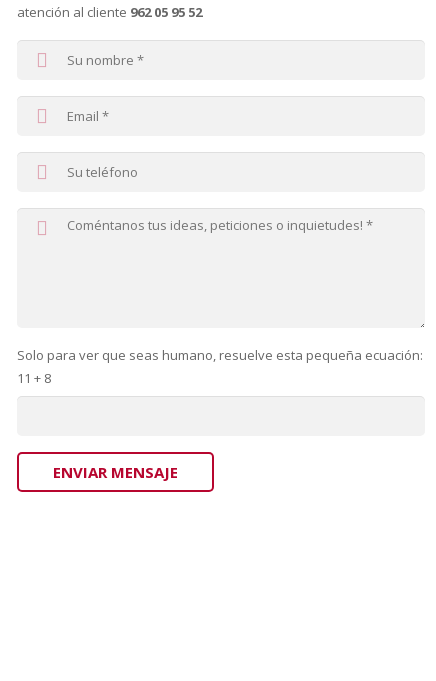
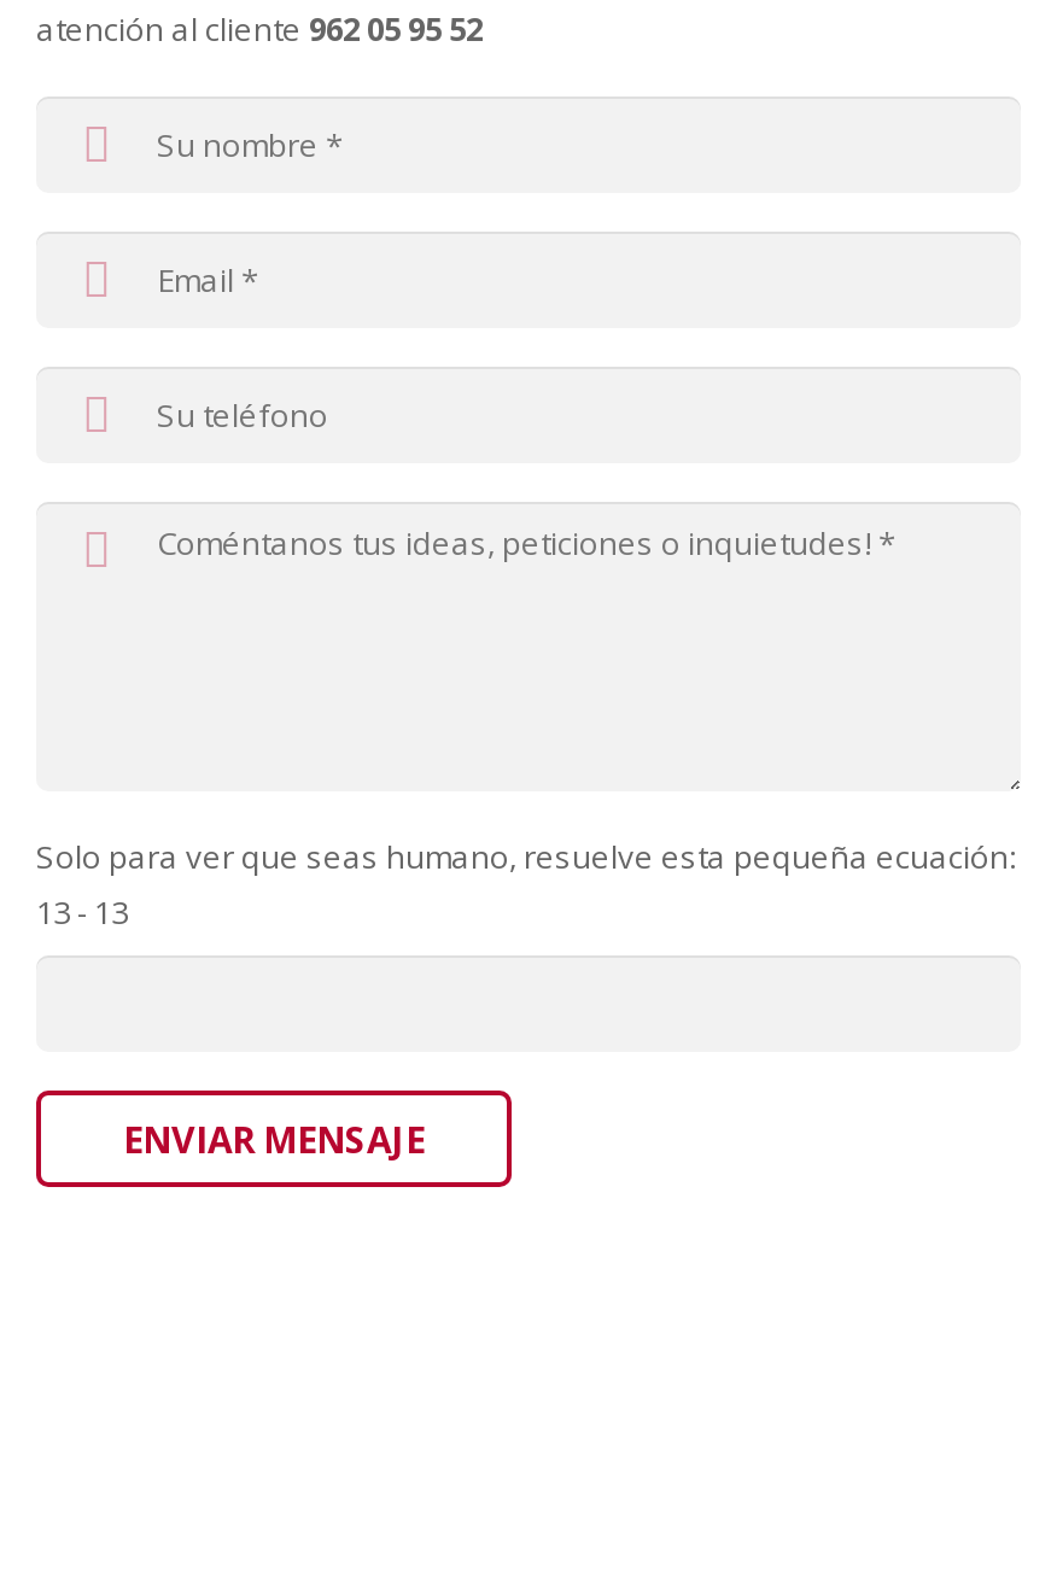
- 11 + 8
+ 13 - 13
